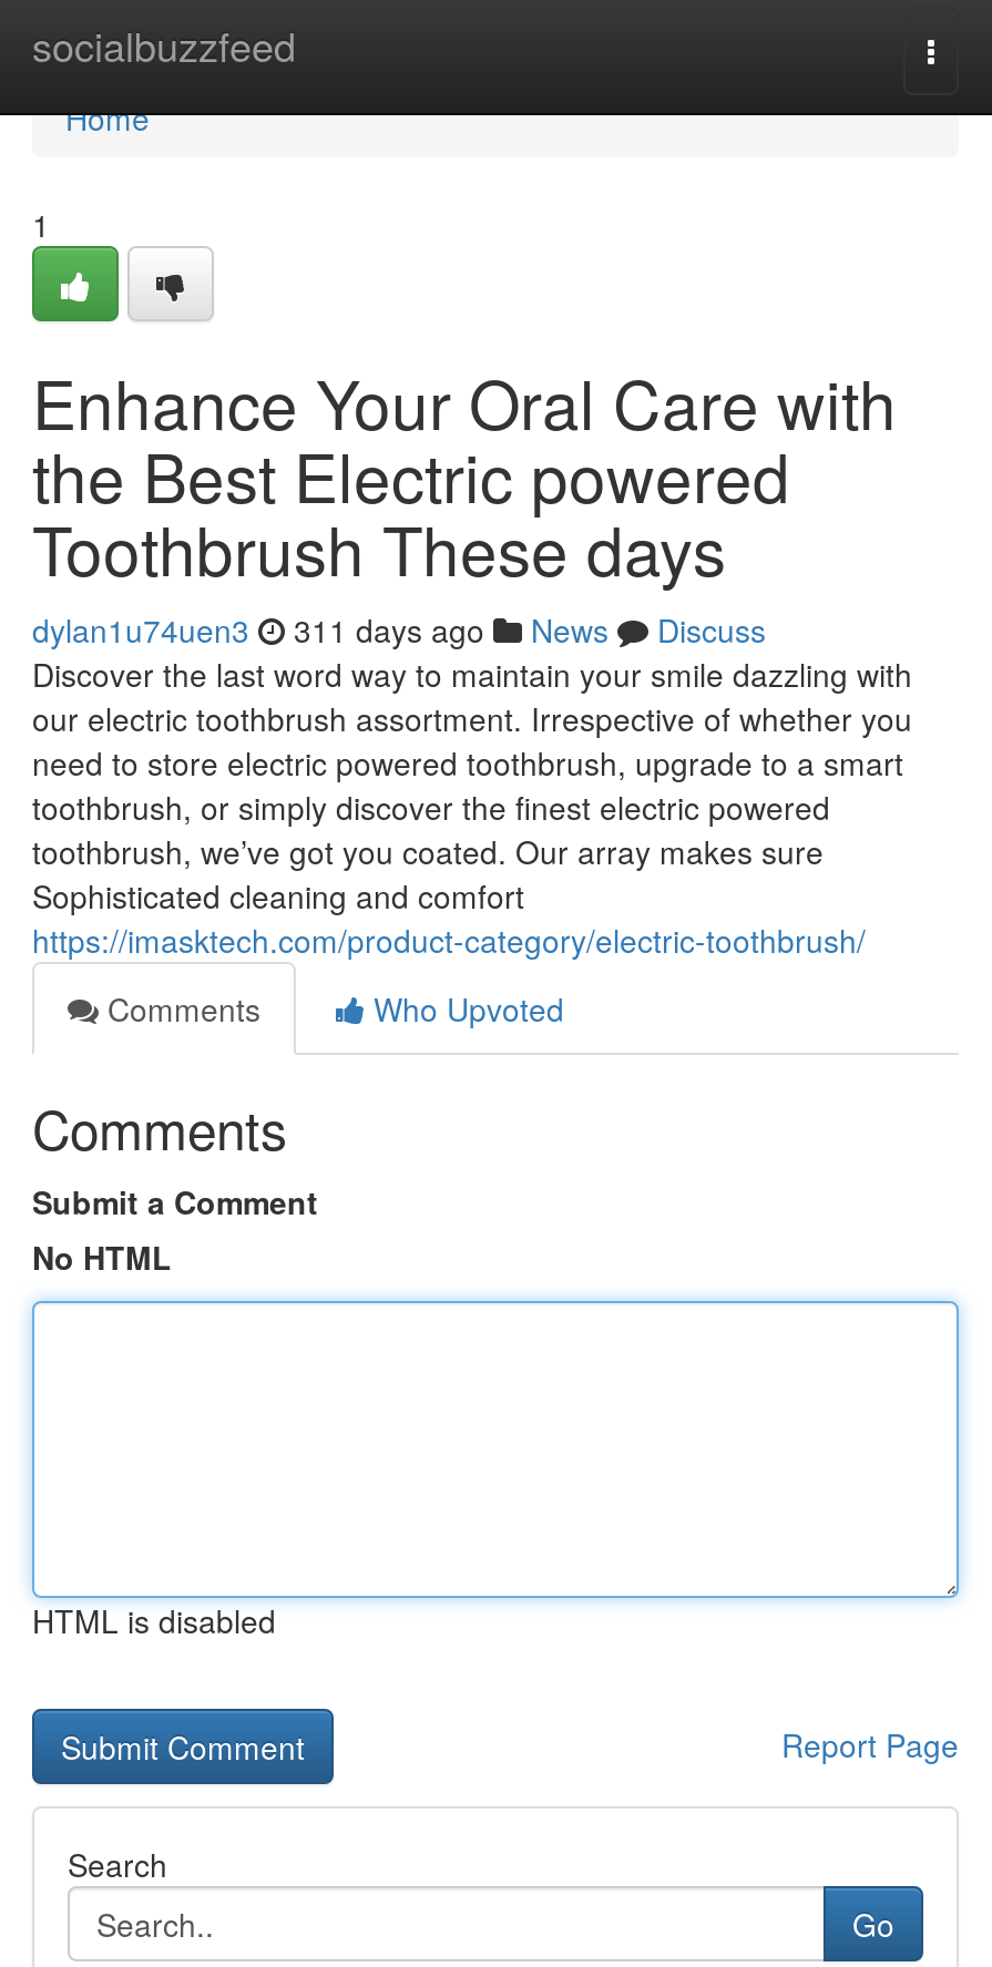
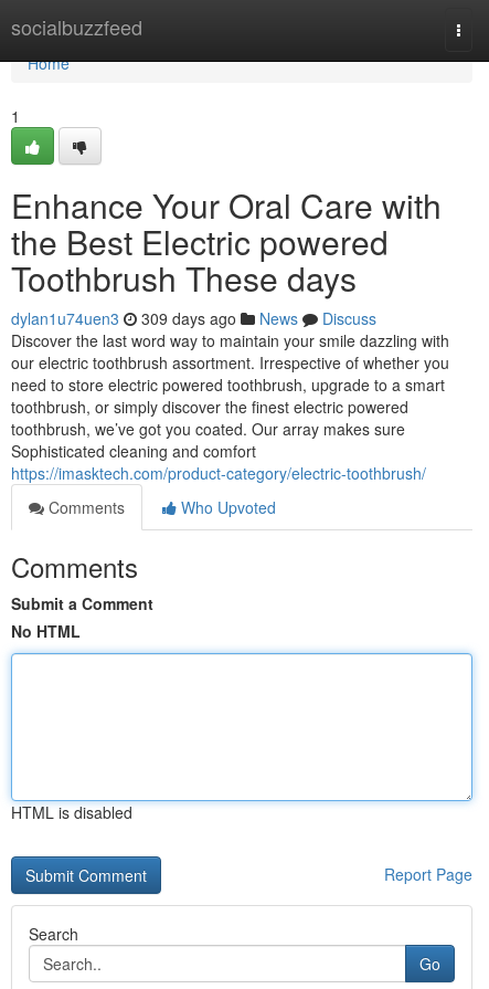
- dylan1u74uen3 311 days ago News Discuss
+ dylan1u74uen3 309 days ago News Discuss
